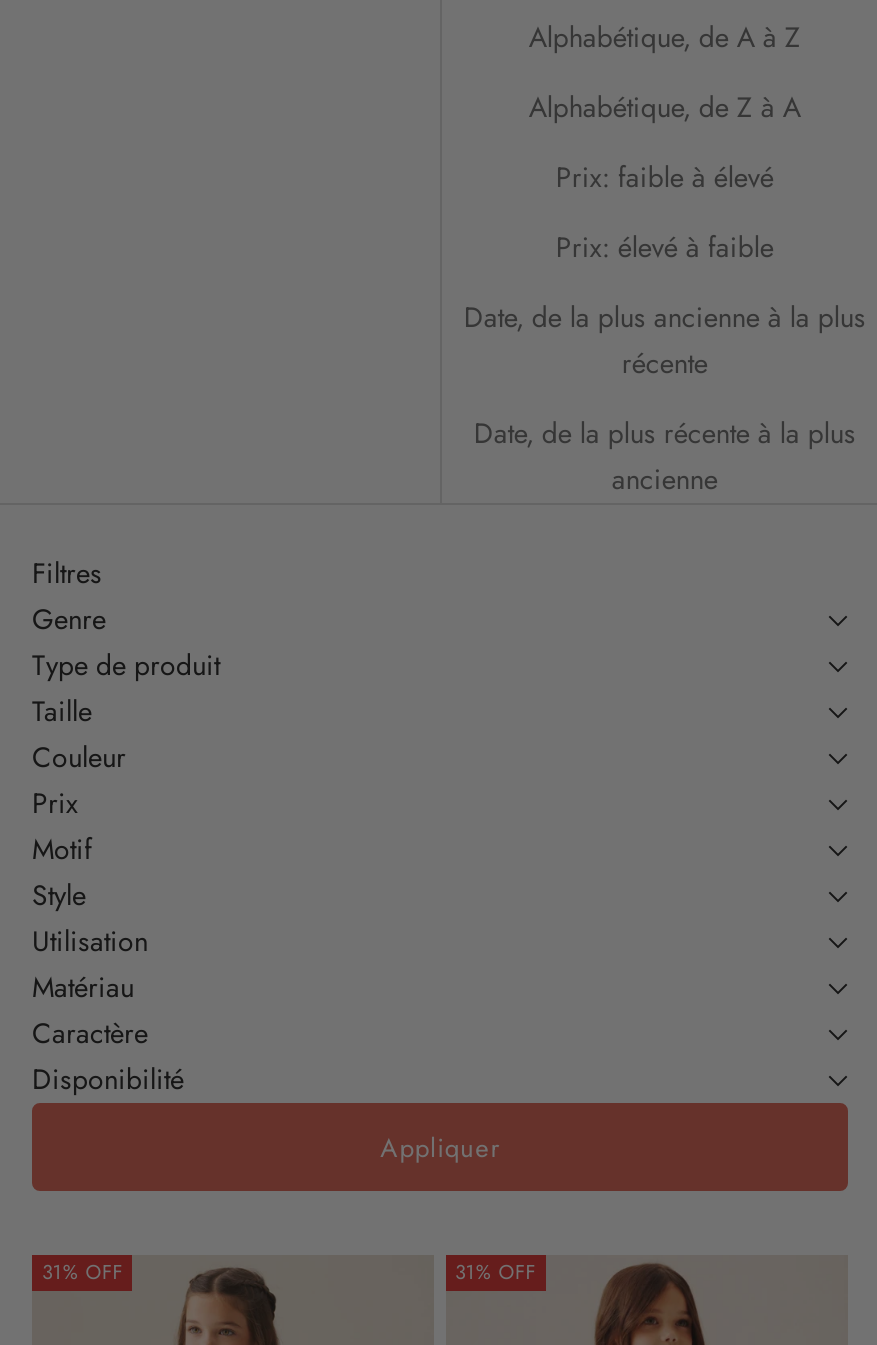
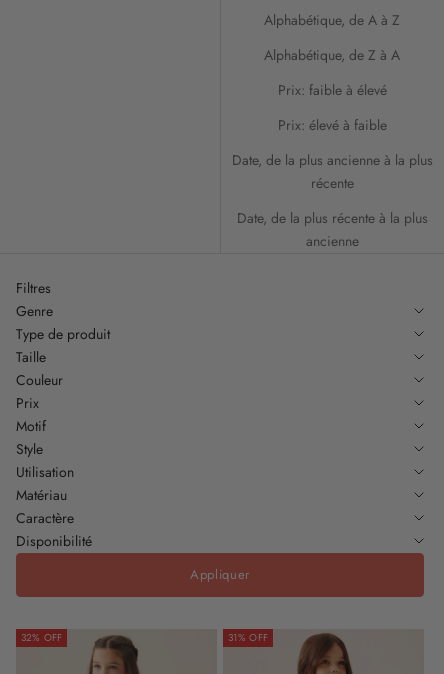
- 31% OFF
+ 32% OFF
